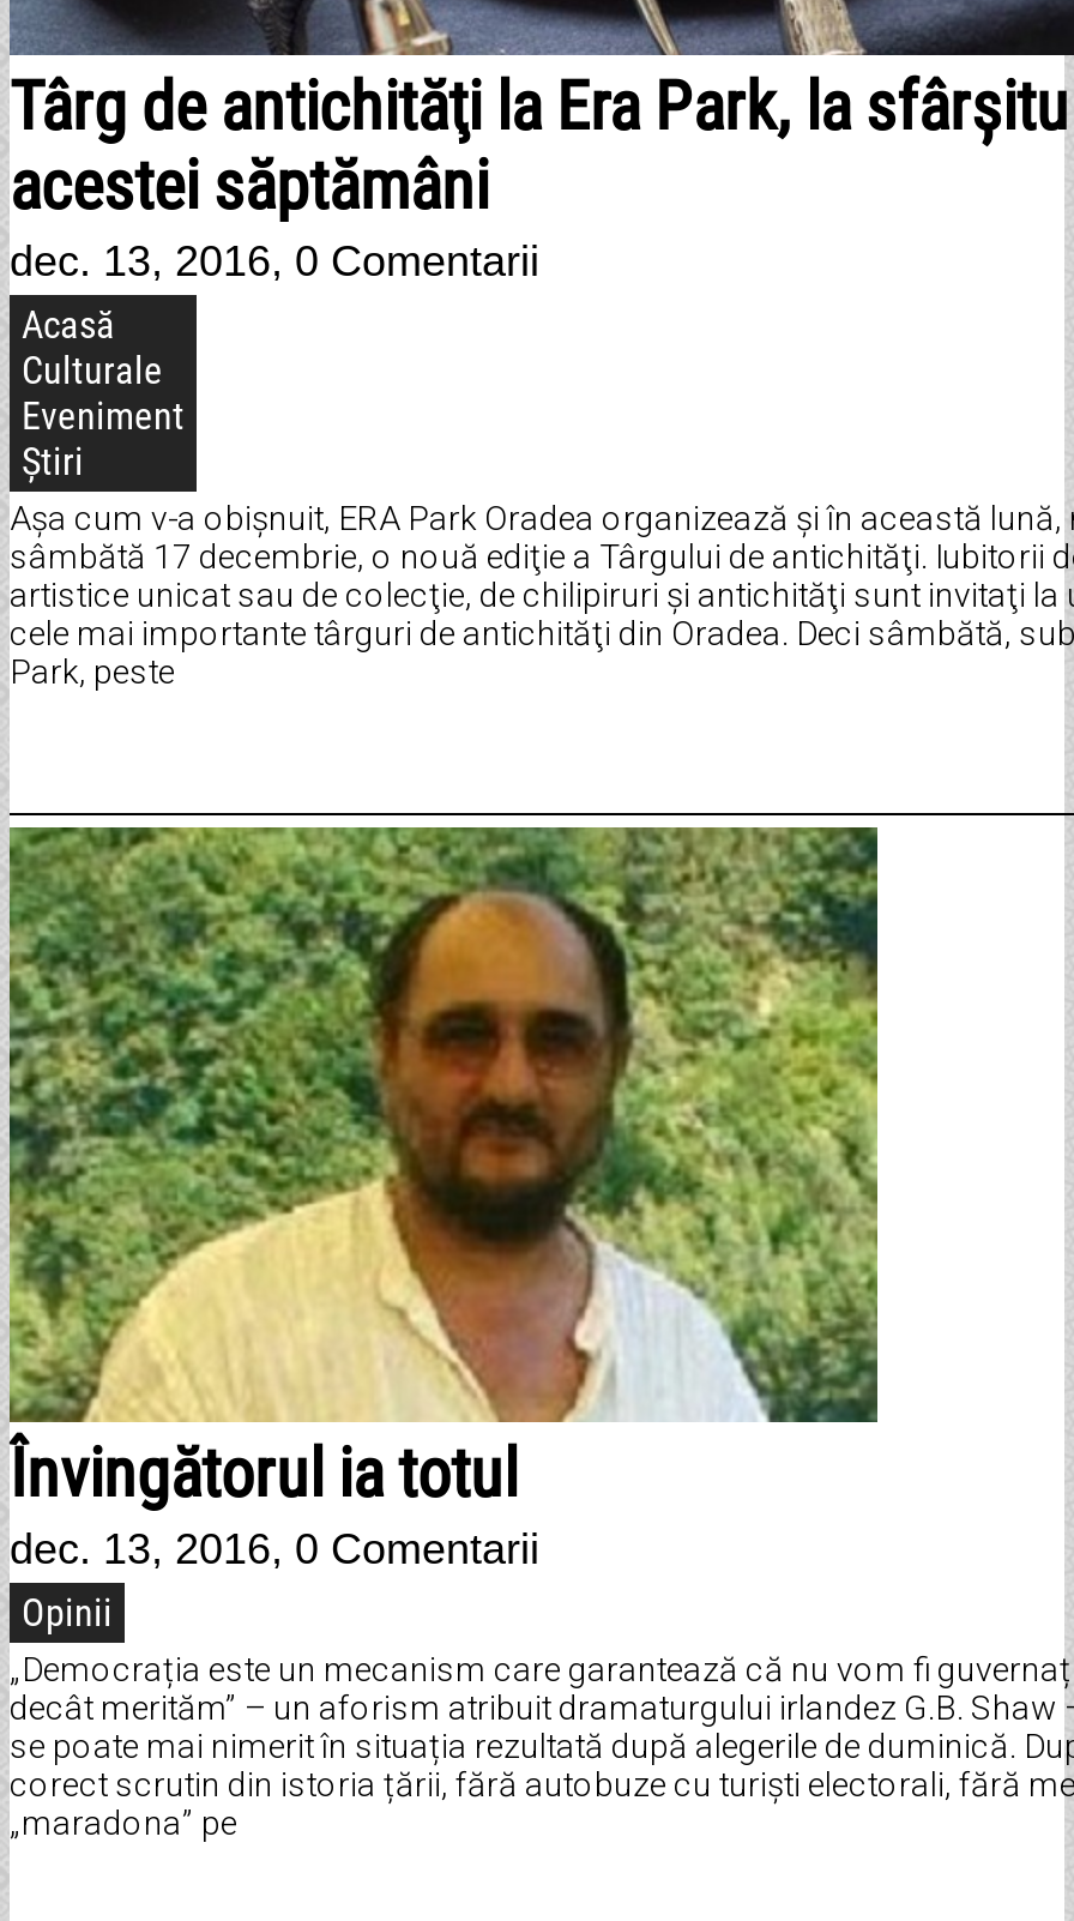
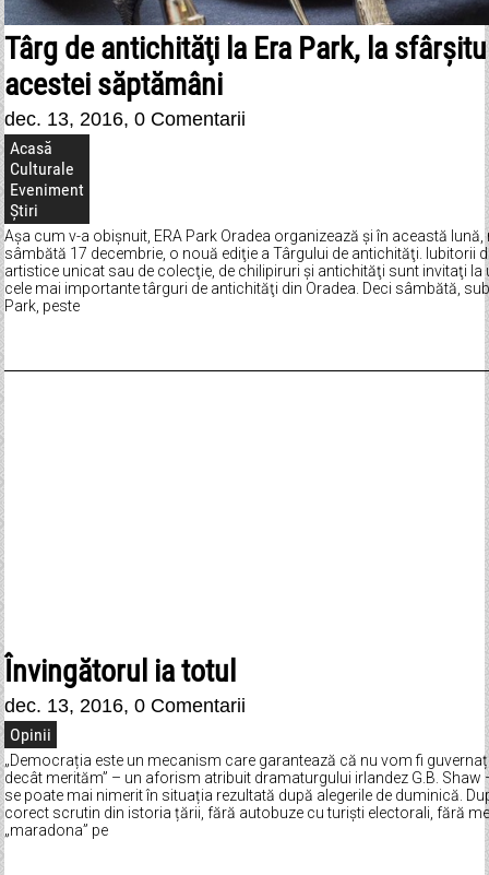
- [image]
